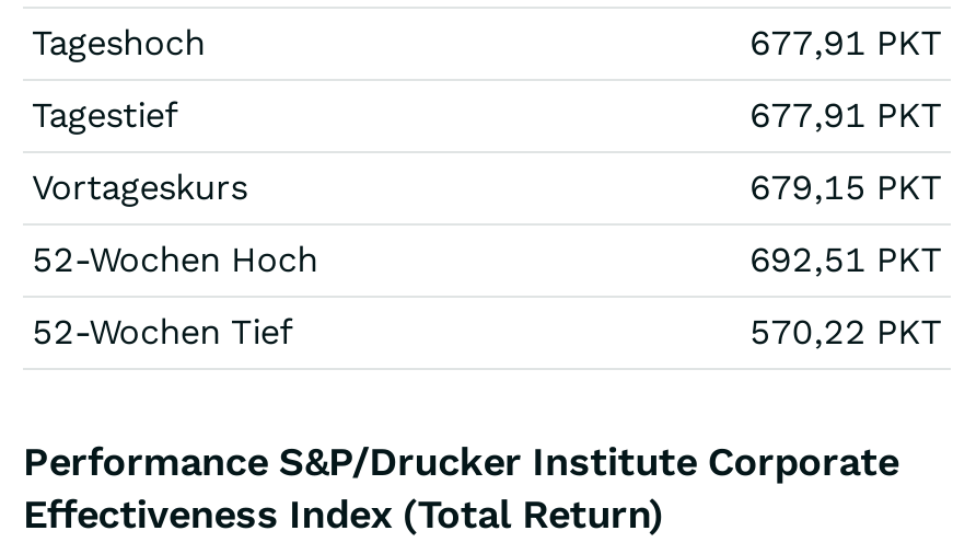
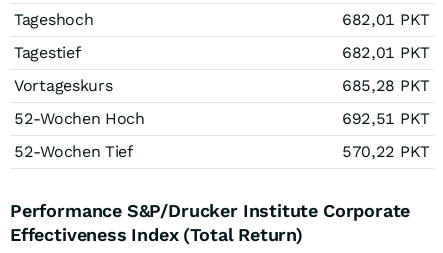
- 677,91 PKT
+ 682,01 PKT

- 677,91 PKT
+ 682,01 PKT

- 679,15 PKT
+ 685,28 PKT
